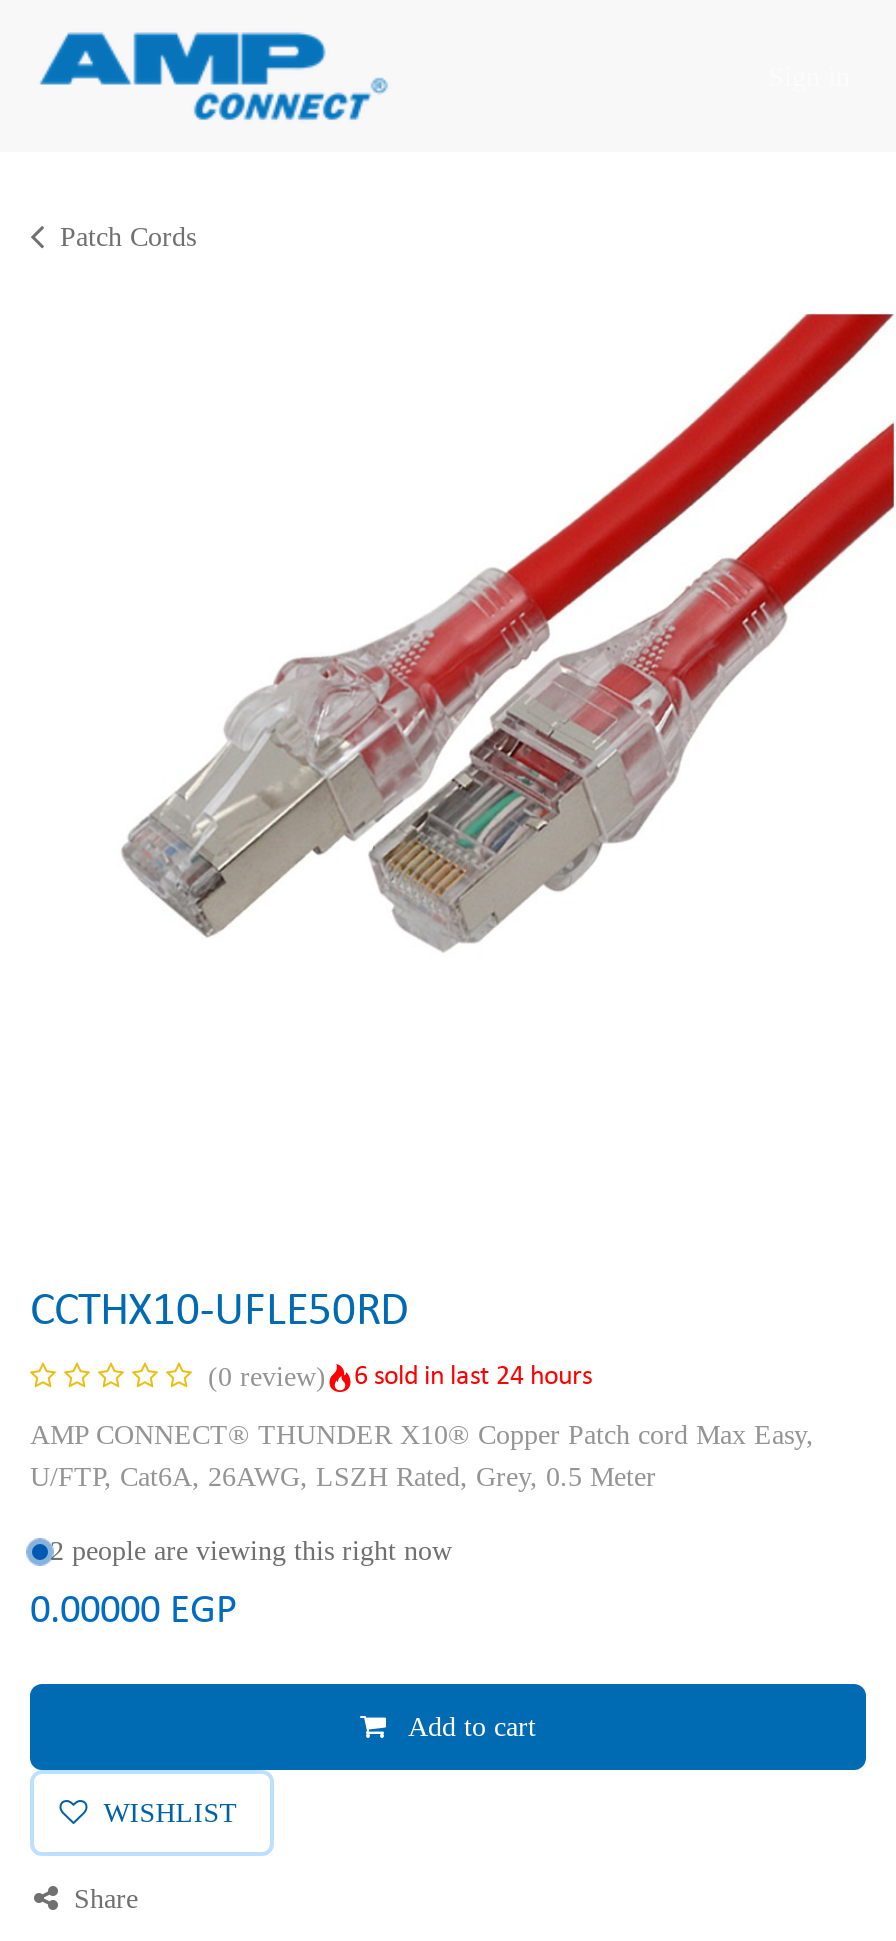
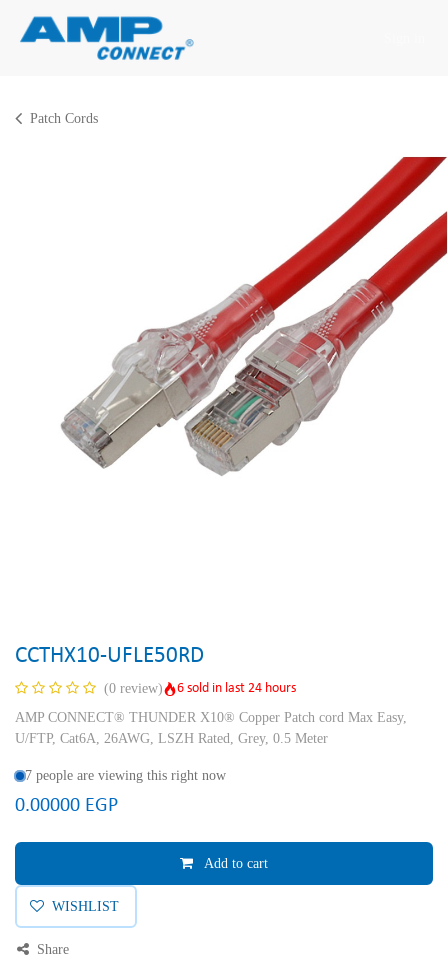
- 2 people are viewing this right now
+ 7 people are viewing this right now
